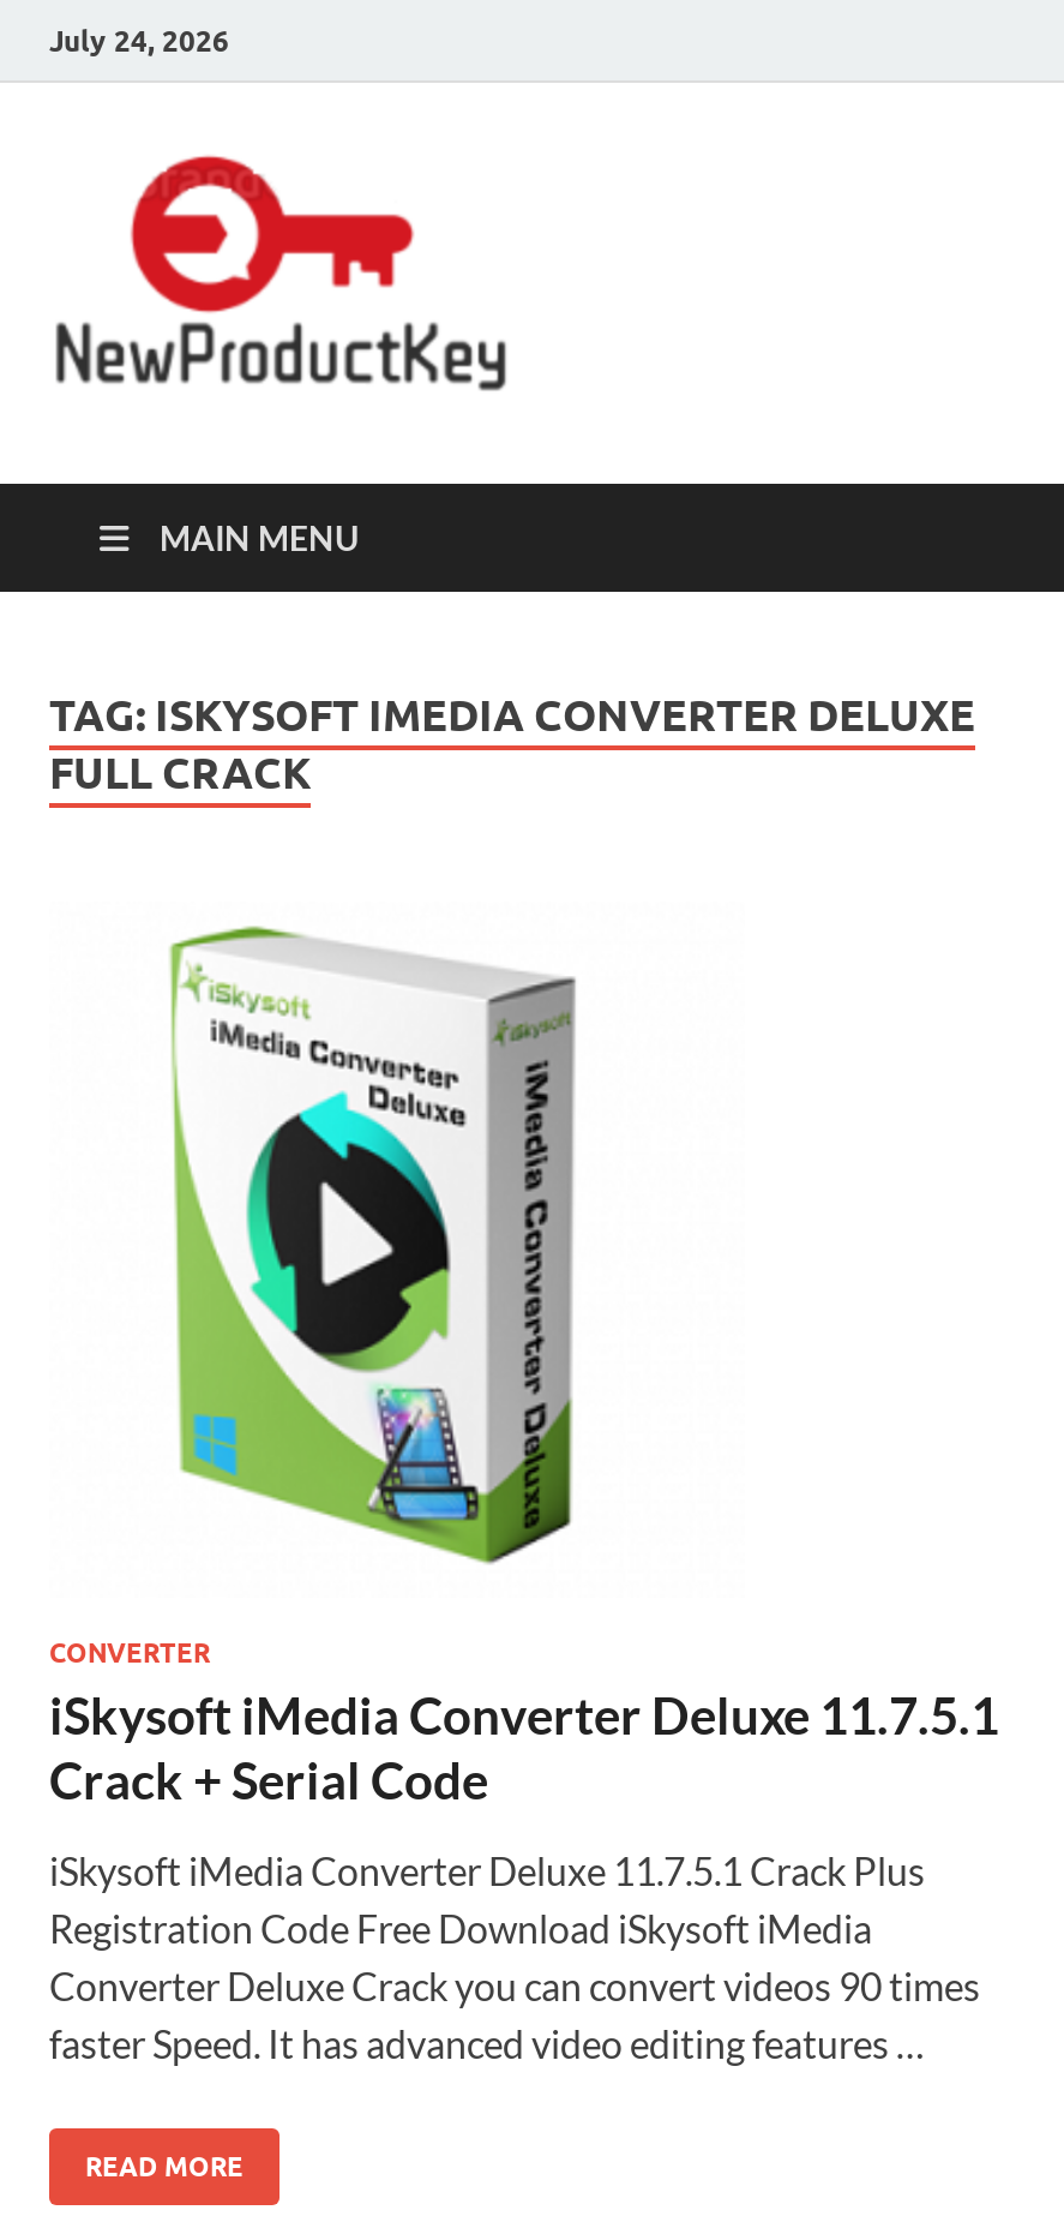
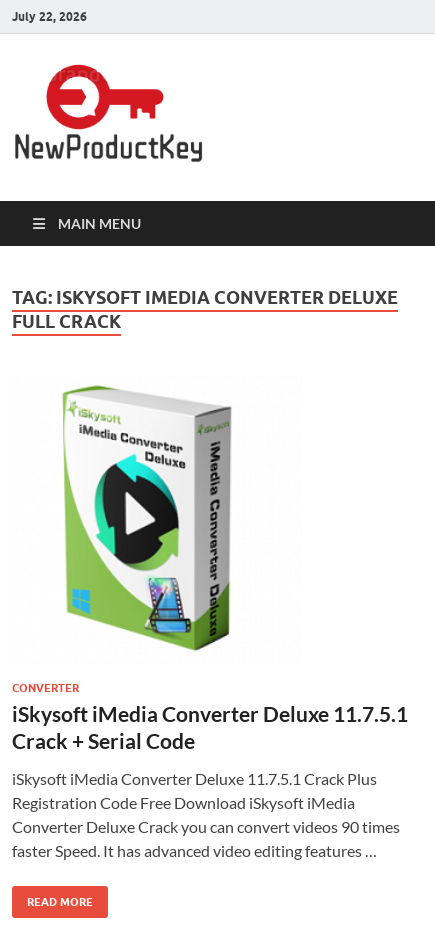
- July 24, 2026
+ July 22, 2026
